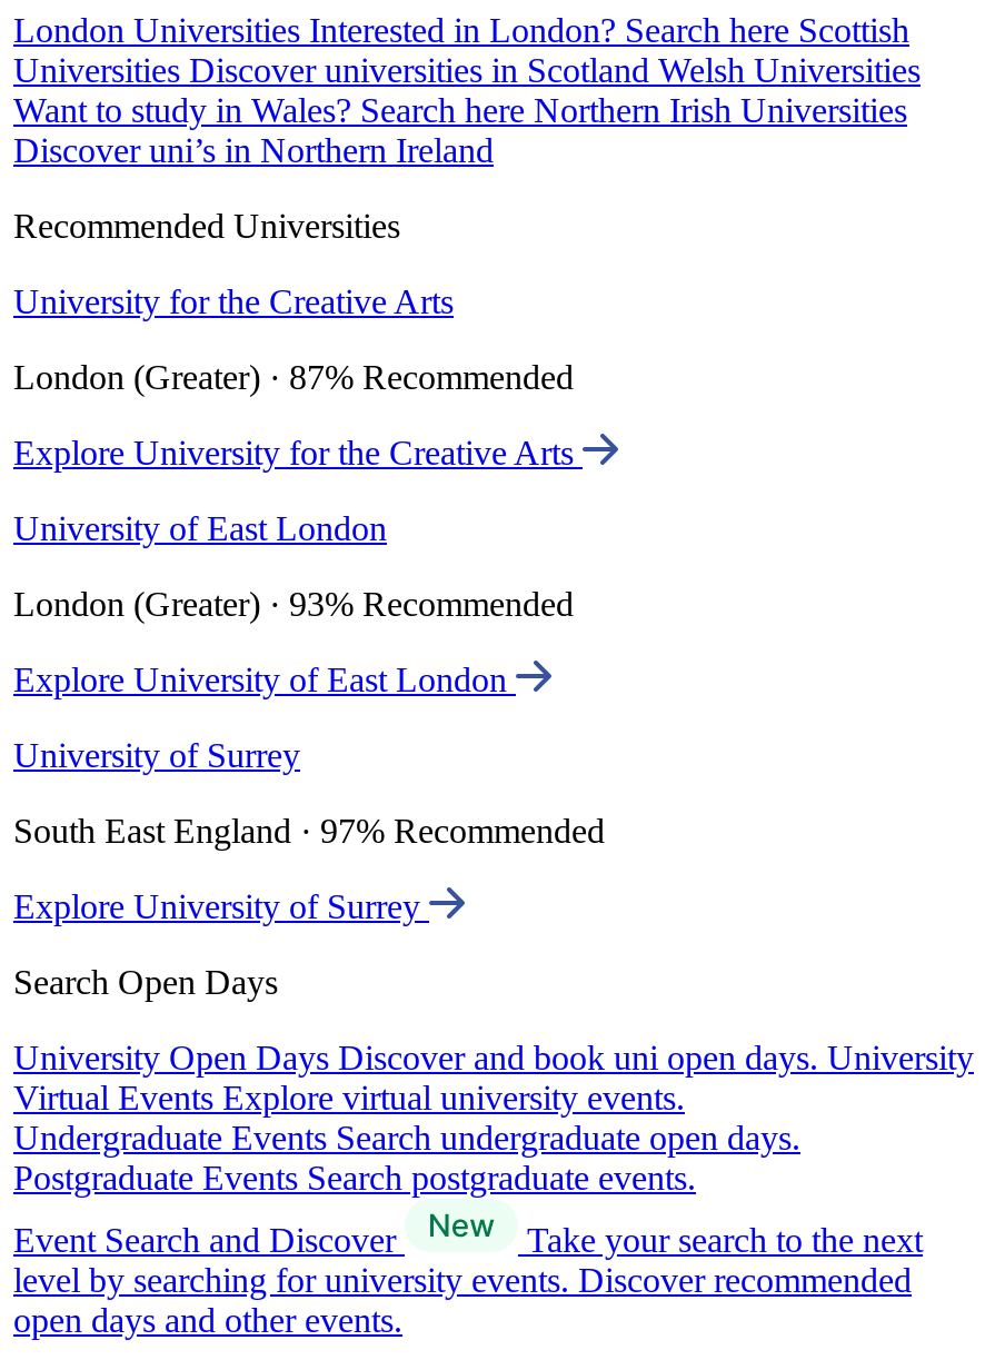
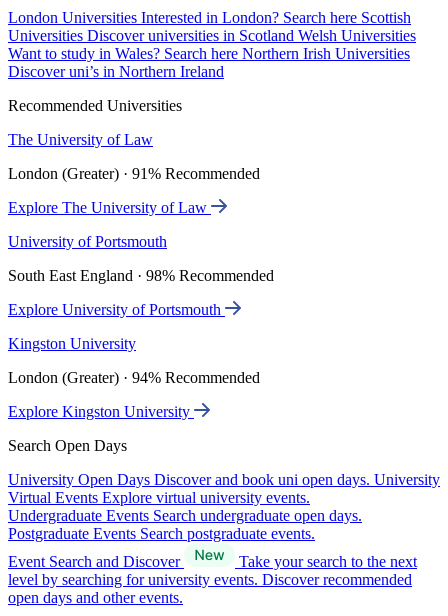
- University for the Creative Arts
+ The University of Law

- London (Greater) · 87% Recommended
+ London (Greater) · 91% Recommended

- Explore University for the Creative Arts
+ Explore The University of Law

- University of East London
+ University of Portsmouth

- London (Greater) · 93% Recommended
+ South East England · 98% Recommended

- Explore University of East London
+ Explore University of Portsmouth

- University of Surrey
+ Kingston University

- South East England · 97% Recommended
+ London (Greater) · 94% Recommended

- Explore University of Surrey
+ Explore Kingston University
